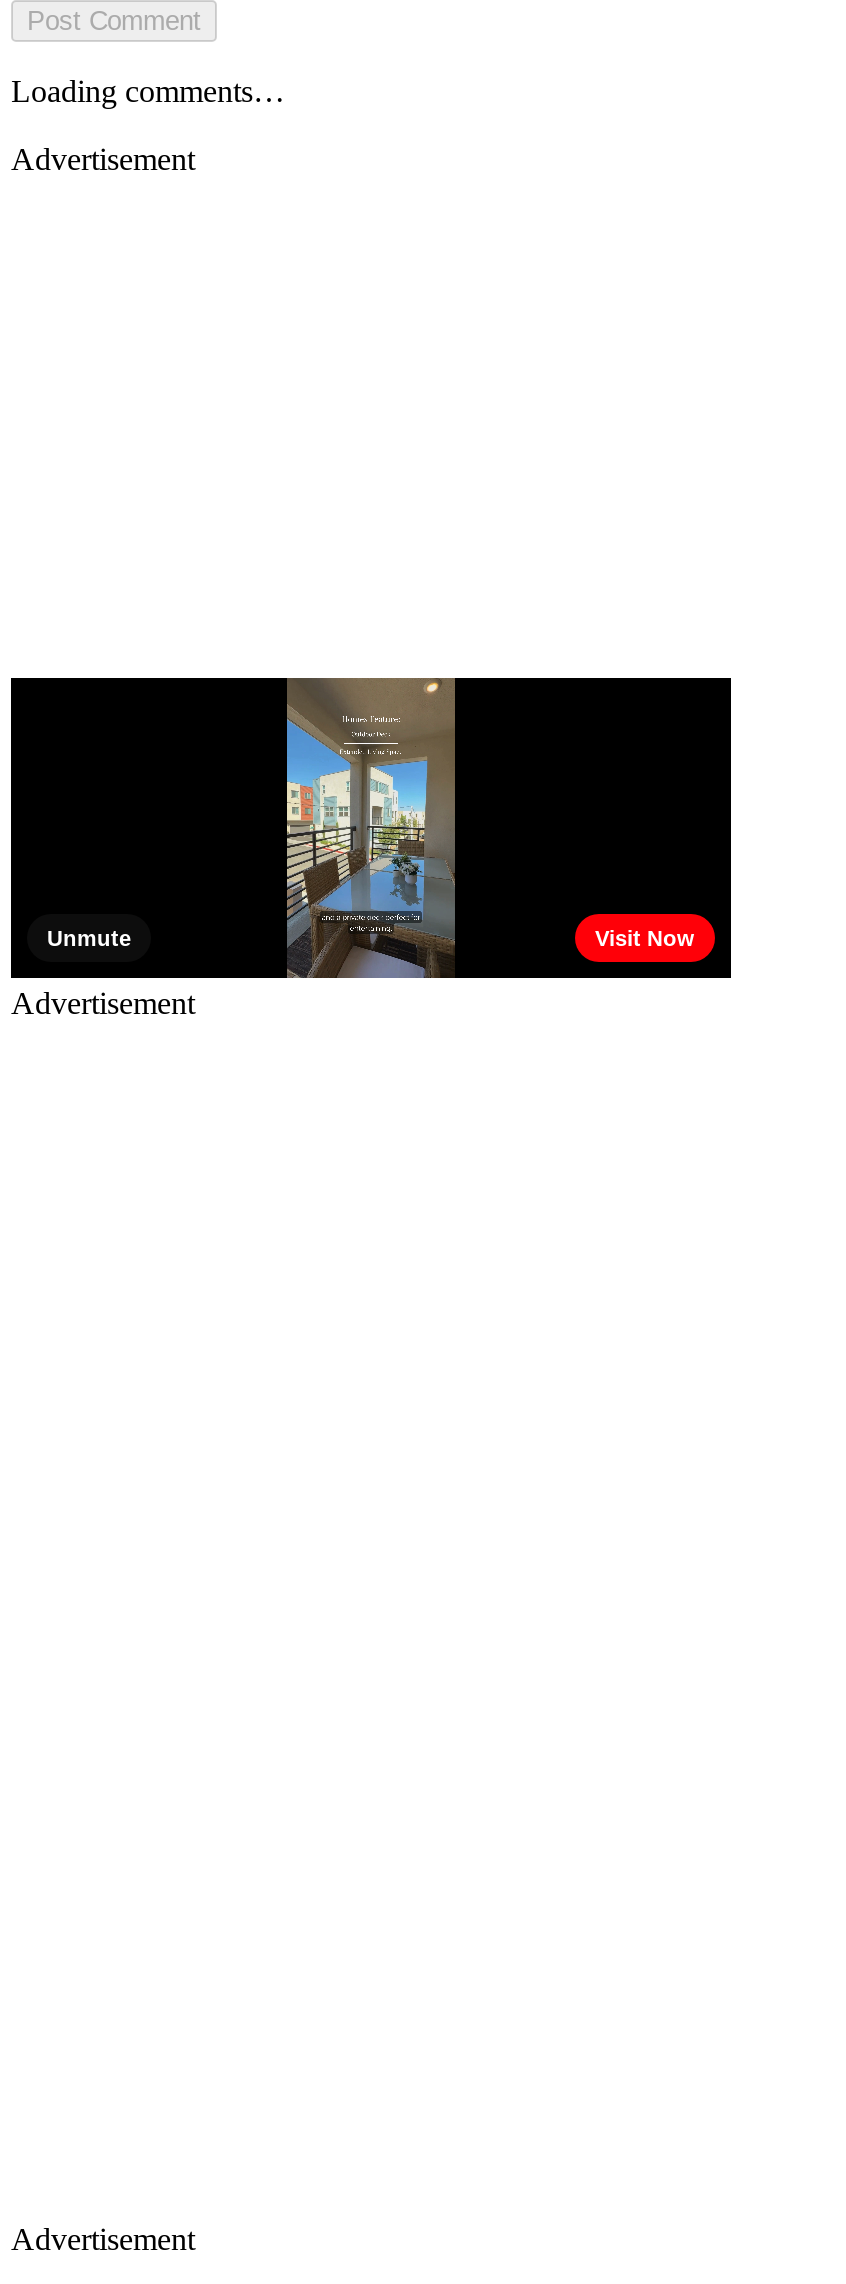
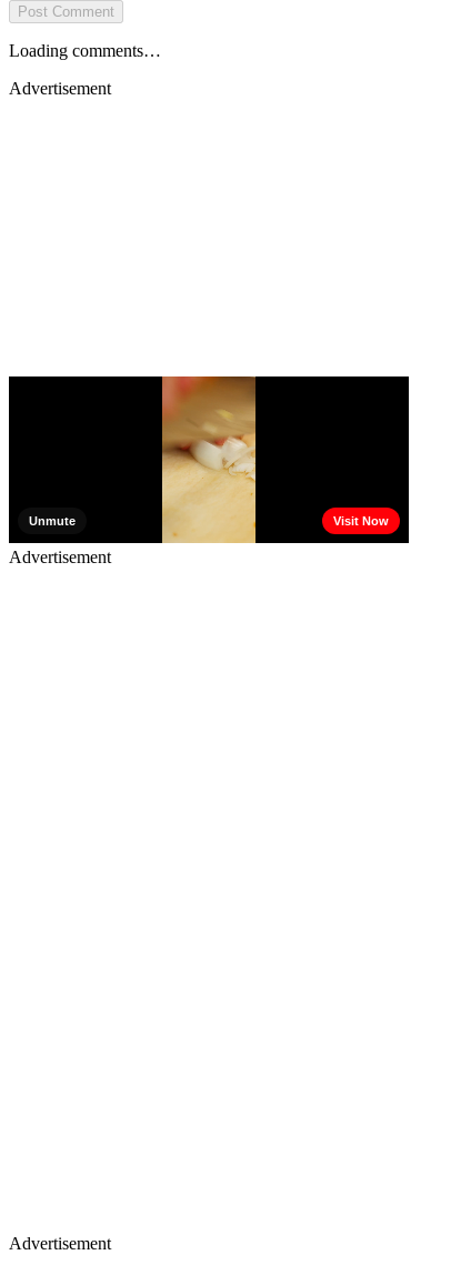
- [image]
+ [image]
